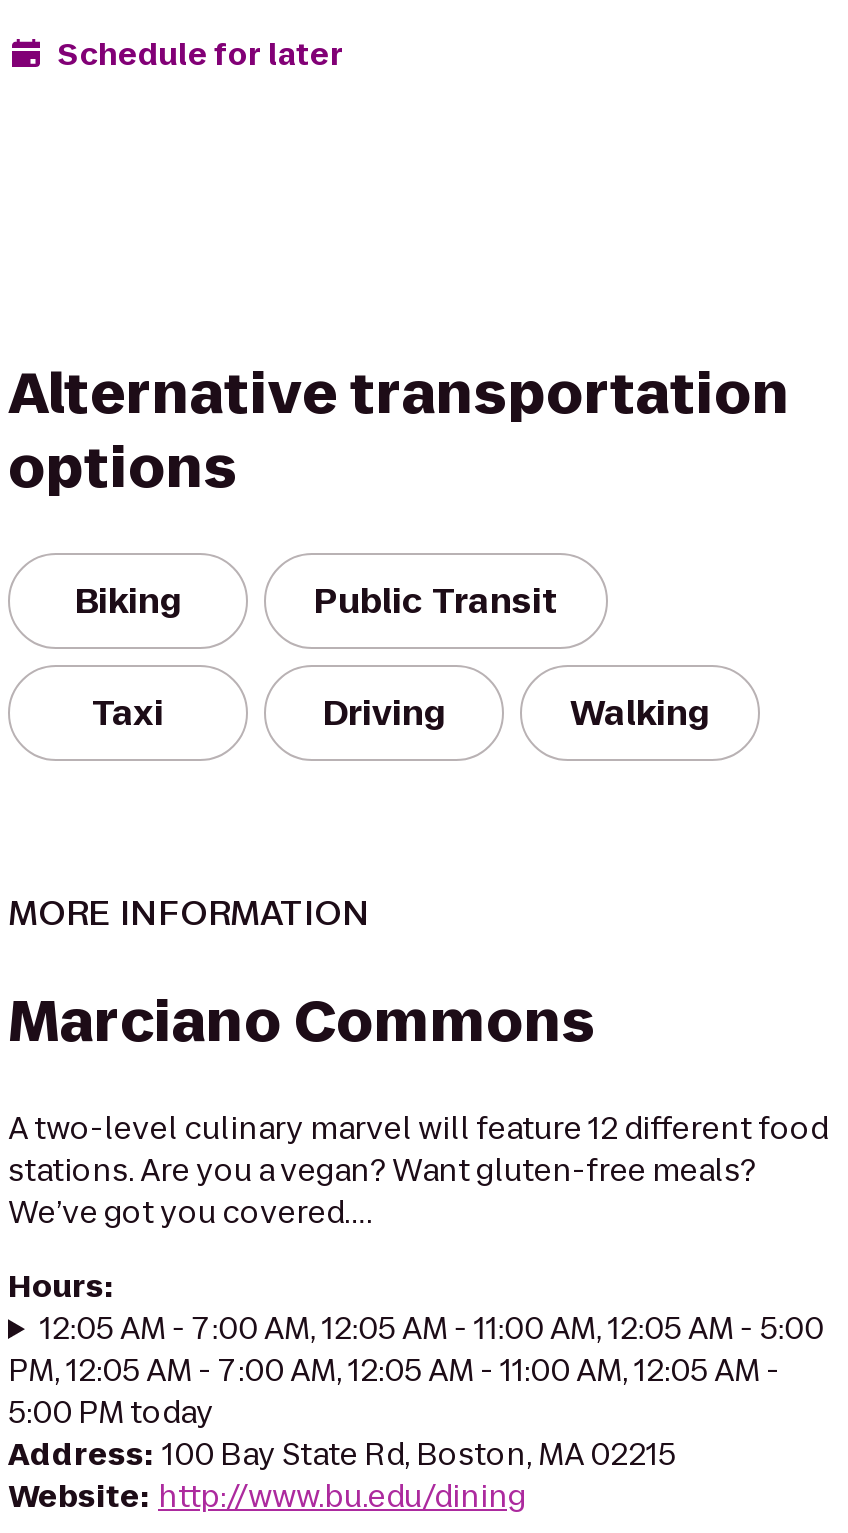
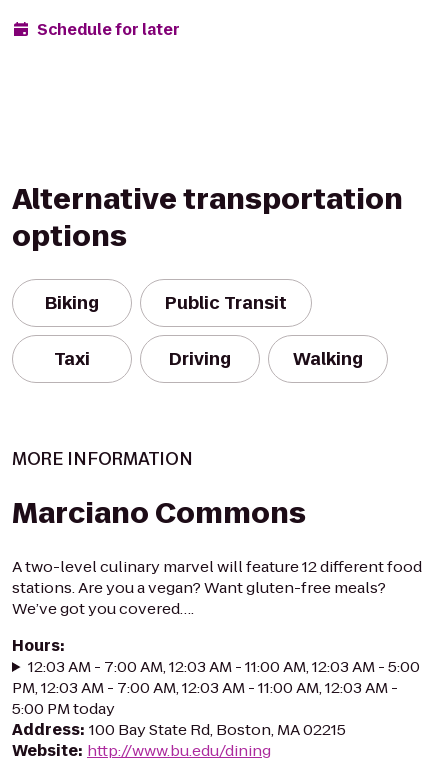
- 12:05 AM - 7:00 AM, 12:05 AM - 11:00 AM, 12:05 AM - 5:00
+ 12:03 AM - 7:00 AM, 12:03 AM - 11:00 AM, 12:03 AM - 5:00

- PM, 12:05 AM - 7:00 AM, 12:05 AM - 11:00 AM, 12:05 AM -
+ PM, 12:03 AM - 7:00 AM, 12:03 AM - 11:00 AM, 12:03 AM -
